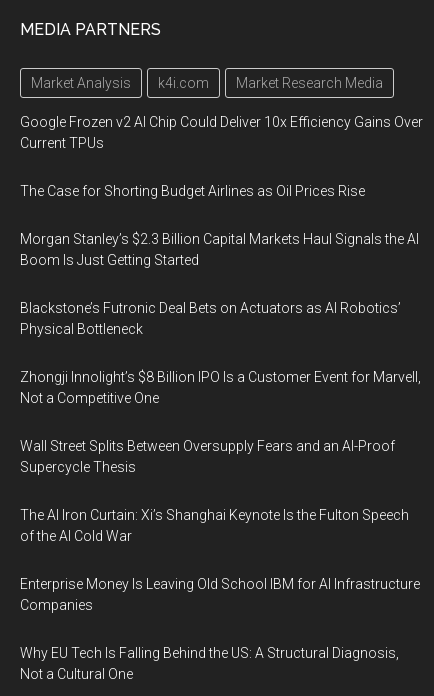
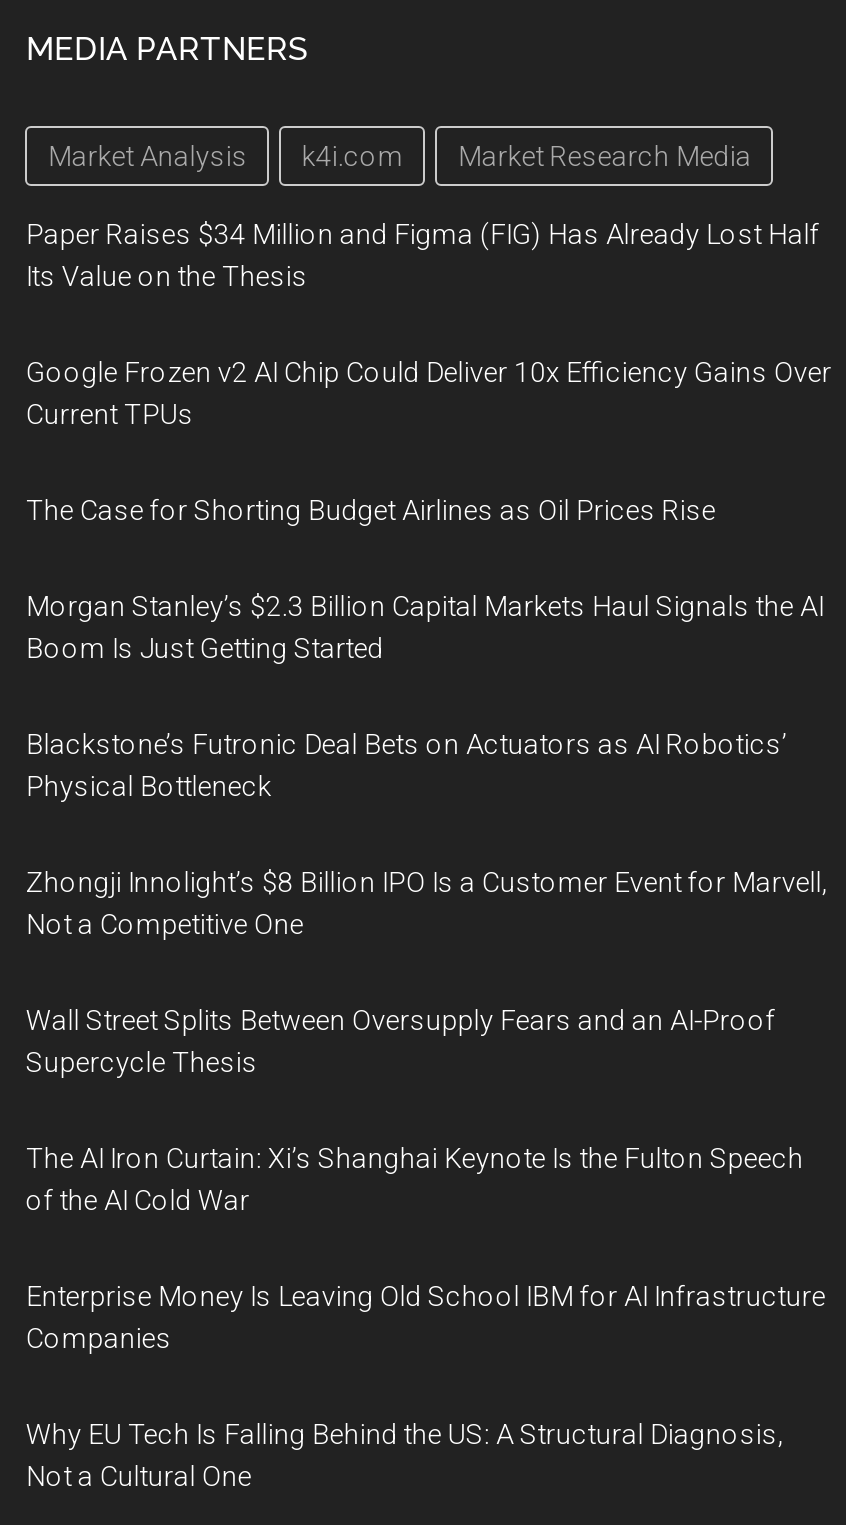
+ Paper Raises $34 Million and Figma (FIG) Has Already Lost Half
+ Its Value on the Thesis
